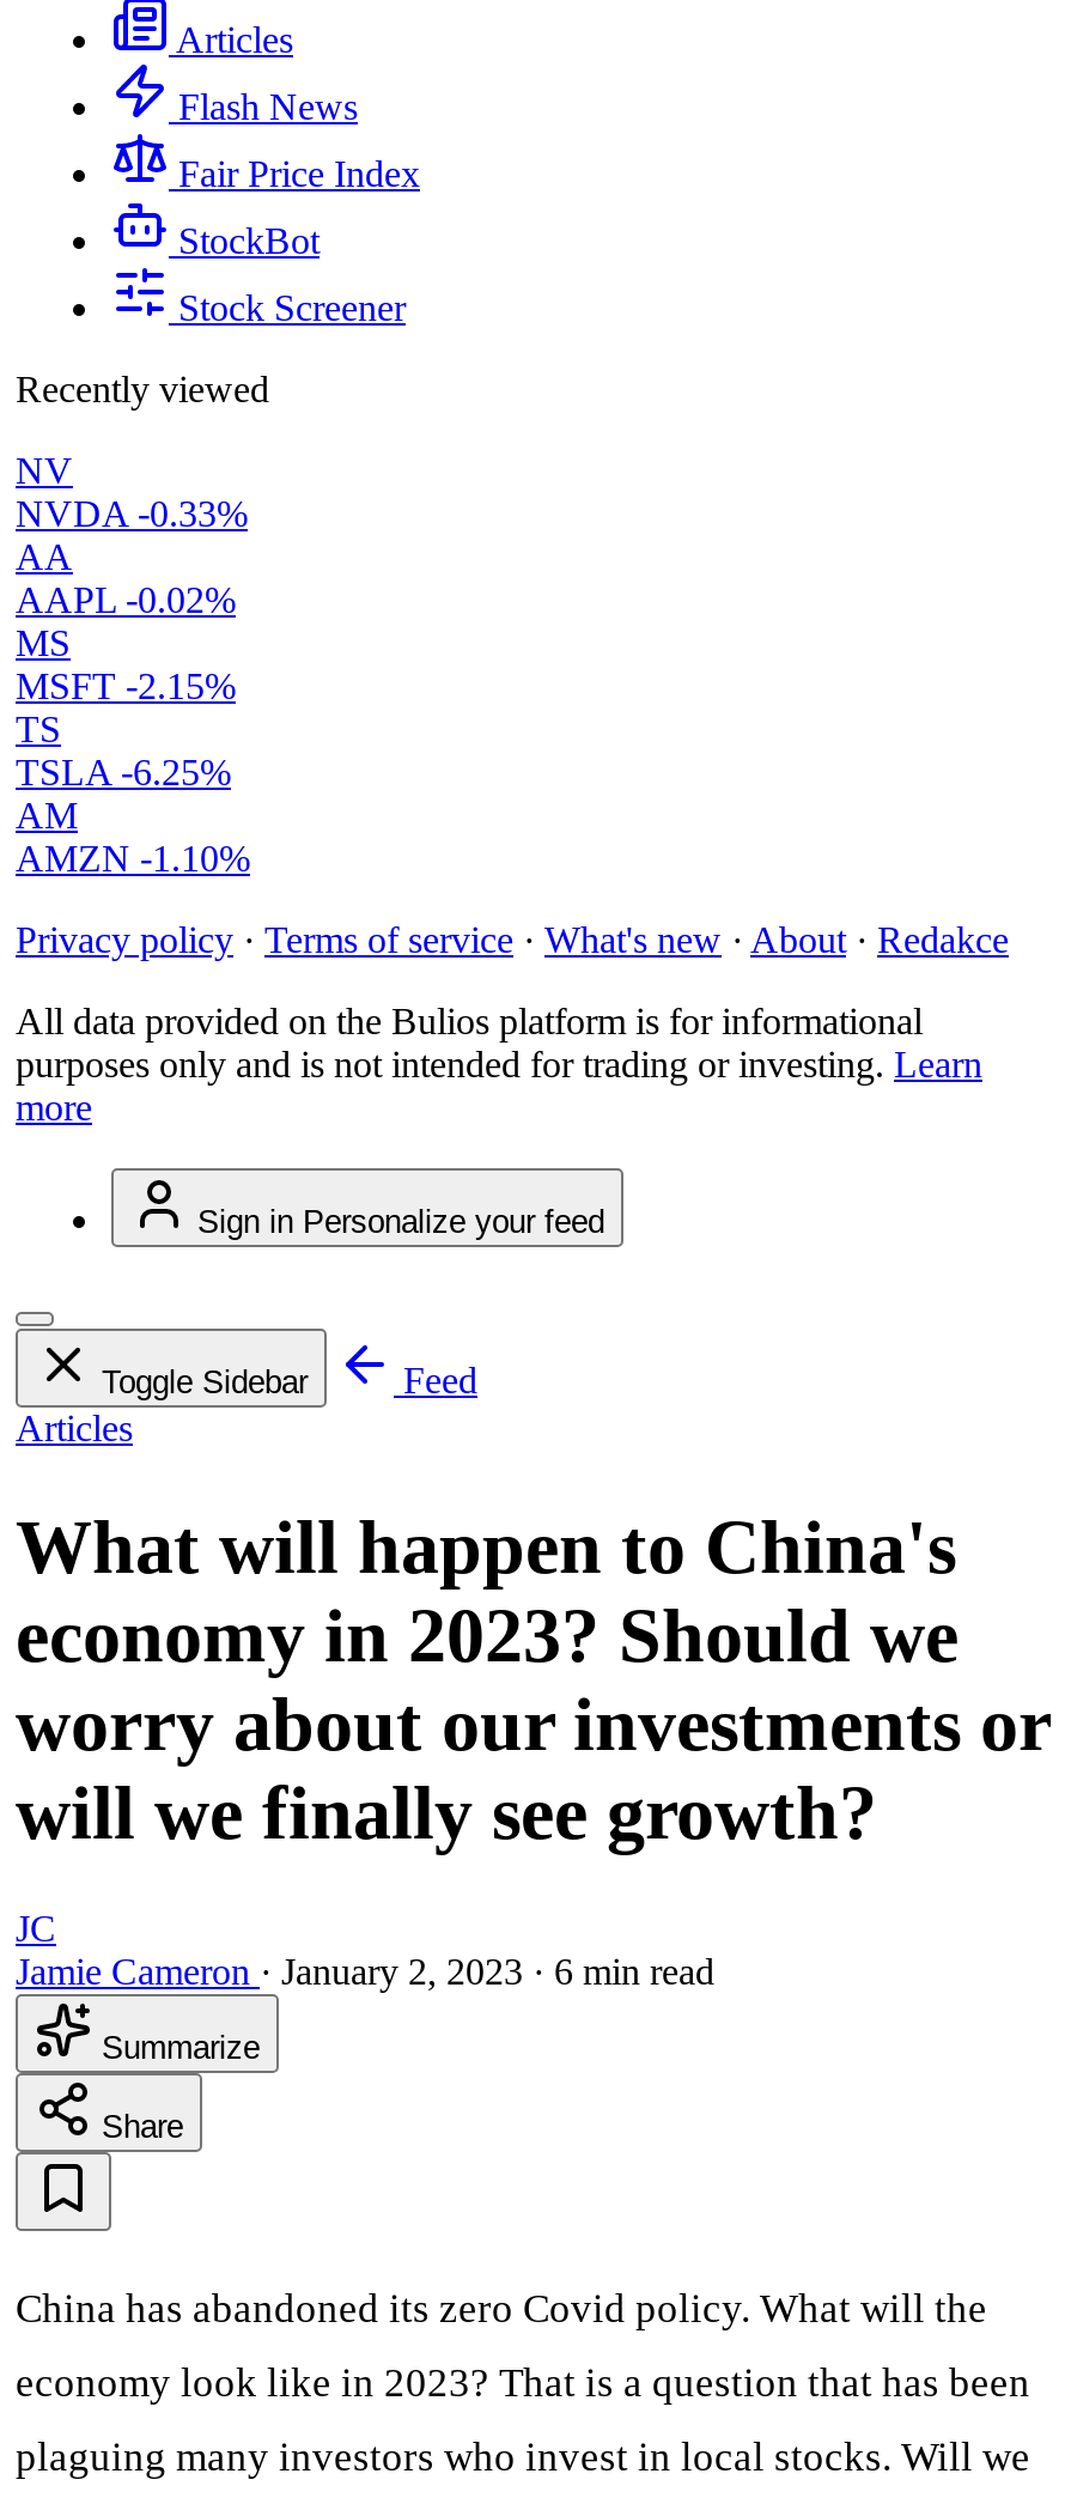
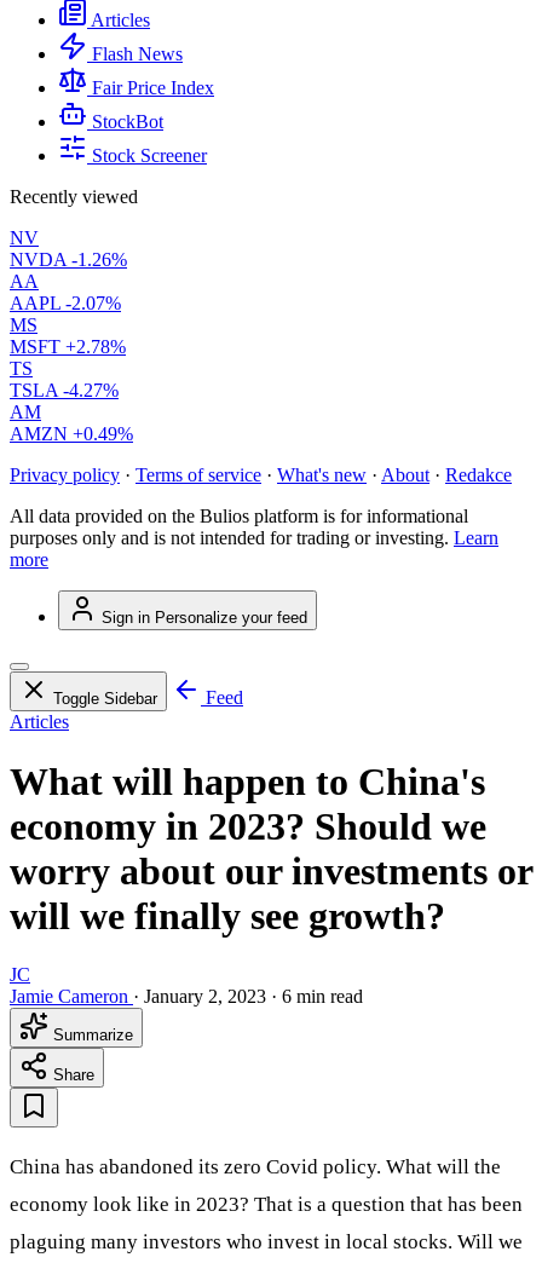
- NVDA -0.33%
+ NVDA -1.26%

- AAPL -0.02%
+ AAPL -2.07%

- MSFT -2.15%
+ MSFT +2.78%

- TSLA -6.25%
+ TSLA -4.27%

- AMZN -1.10%
+ AMZN +0.49%
